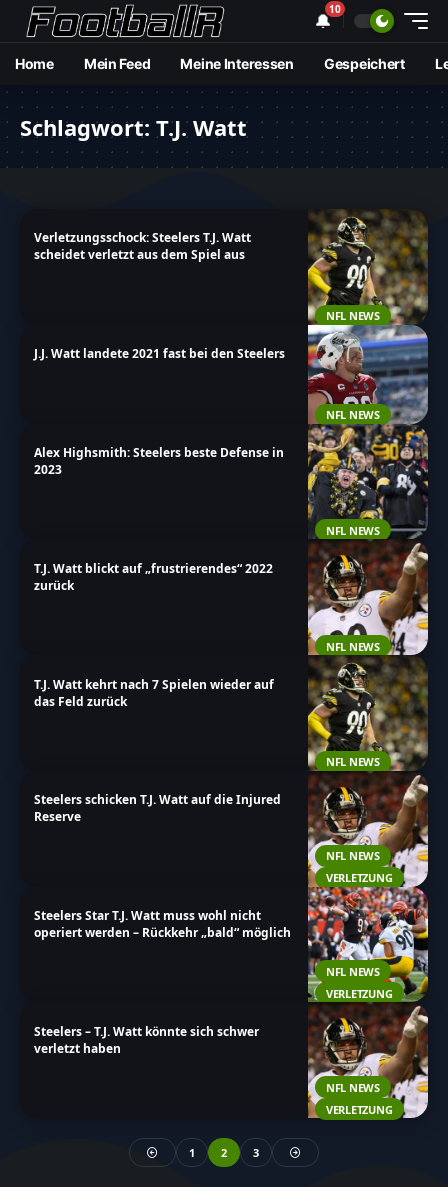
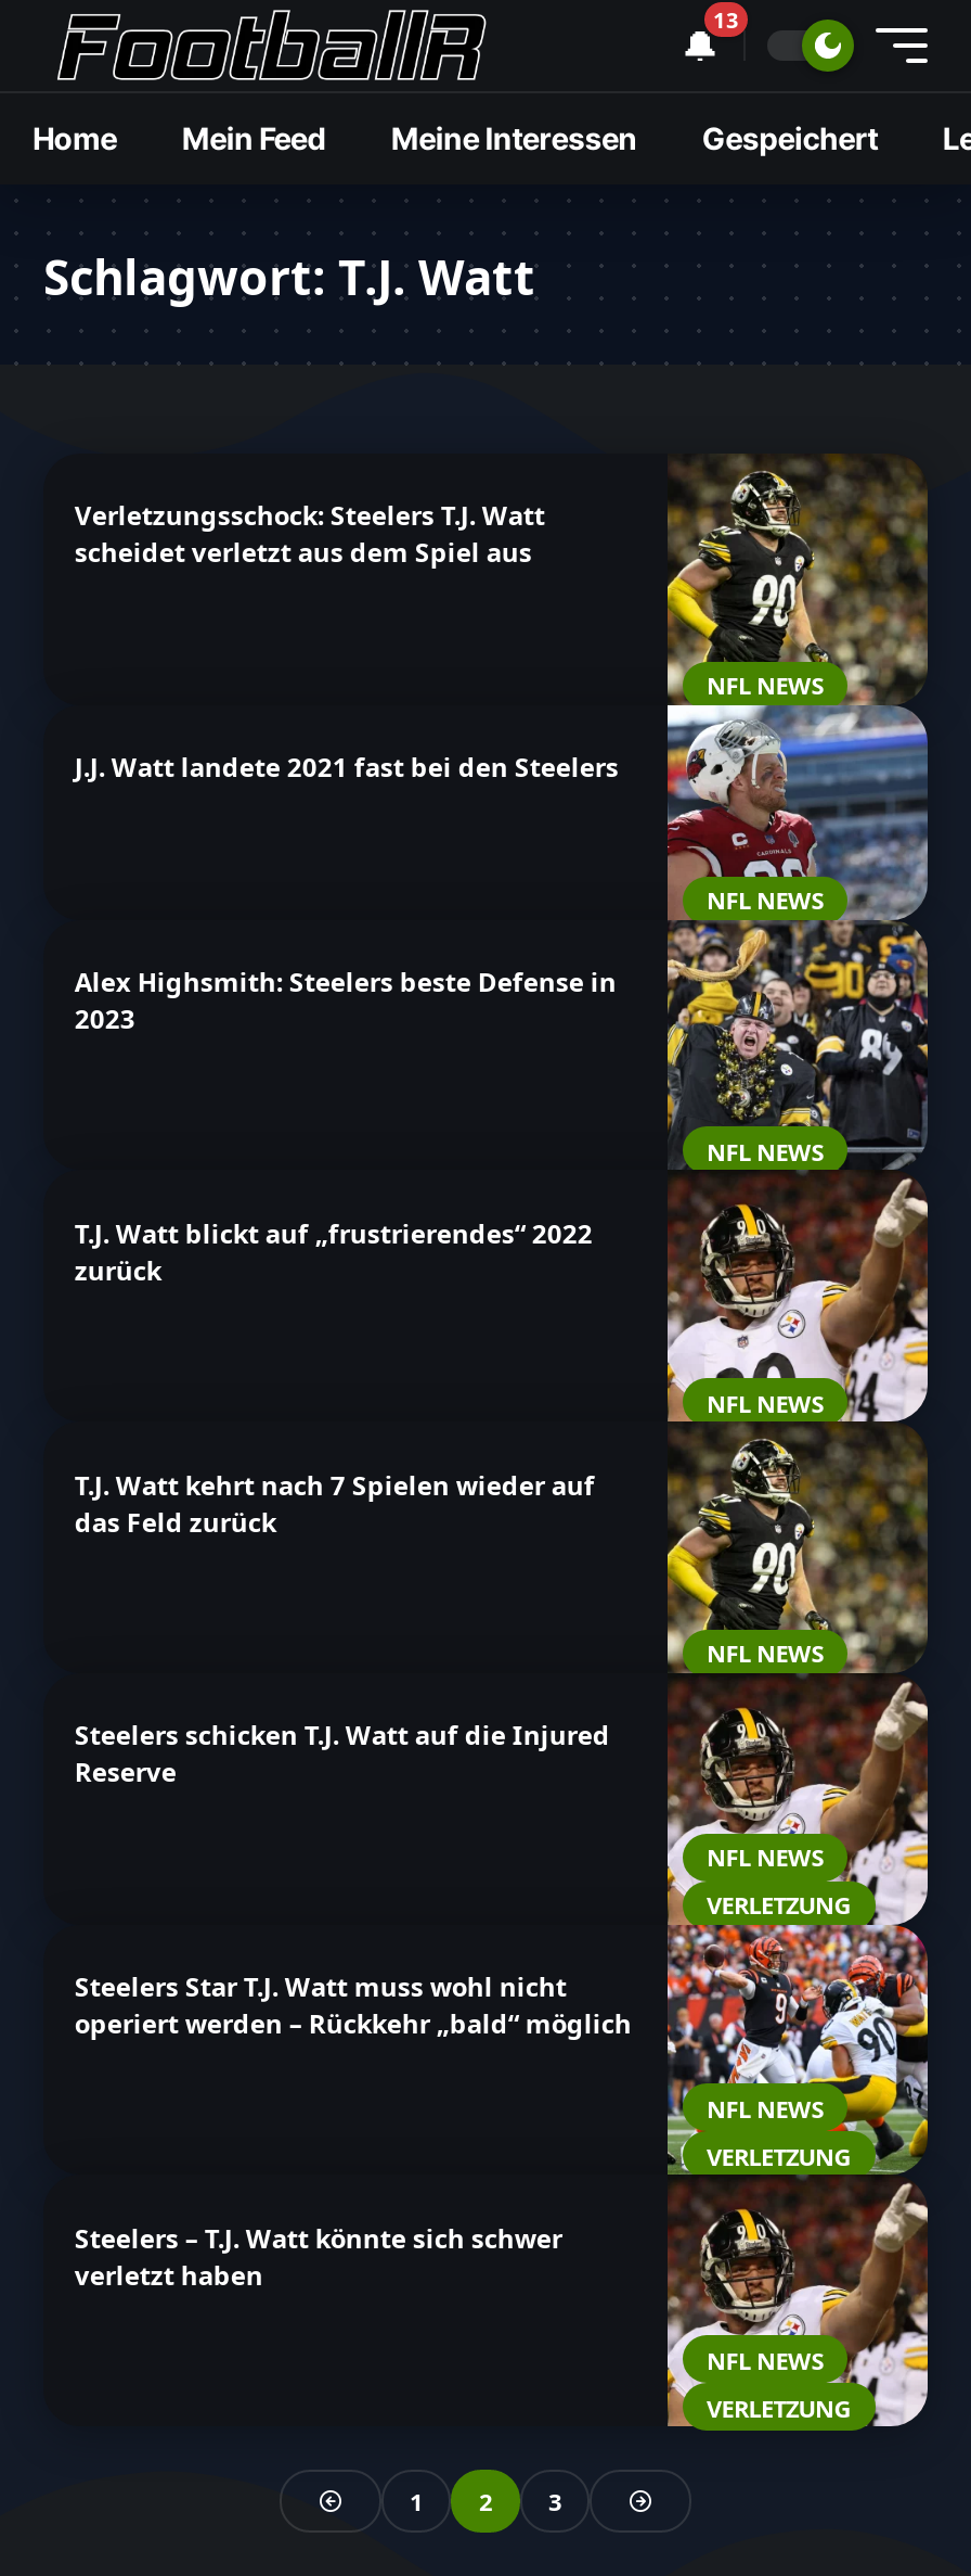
- 10
+ 13
